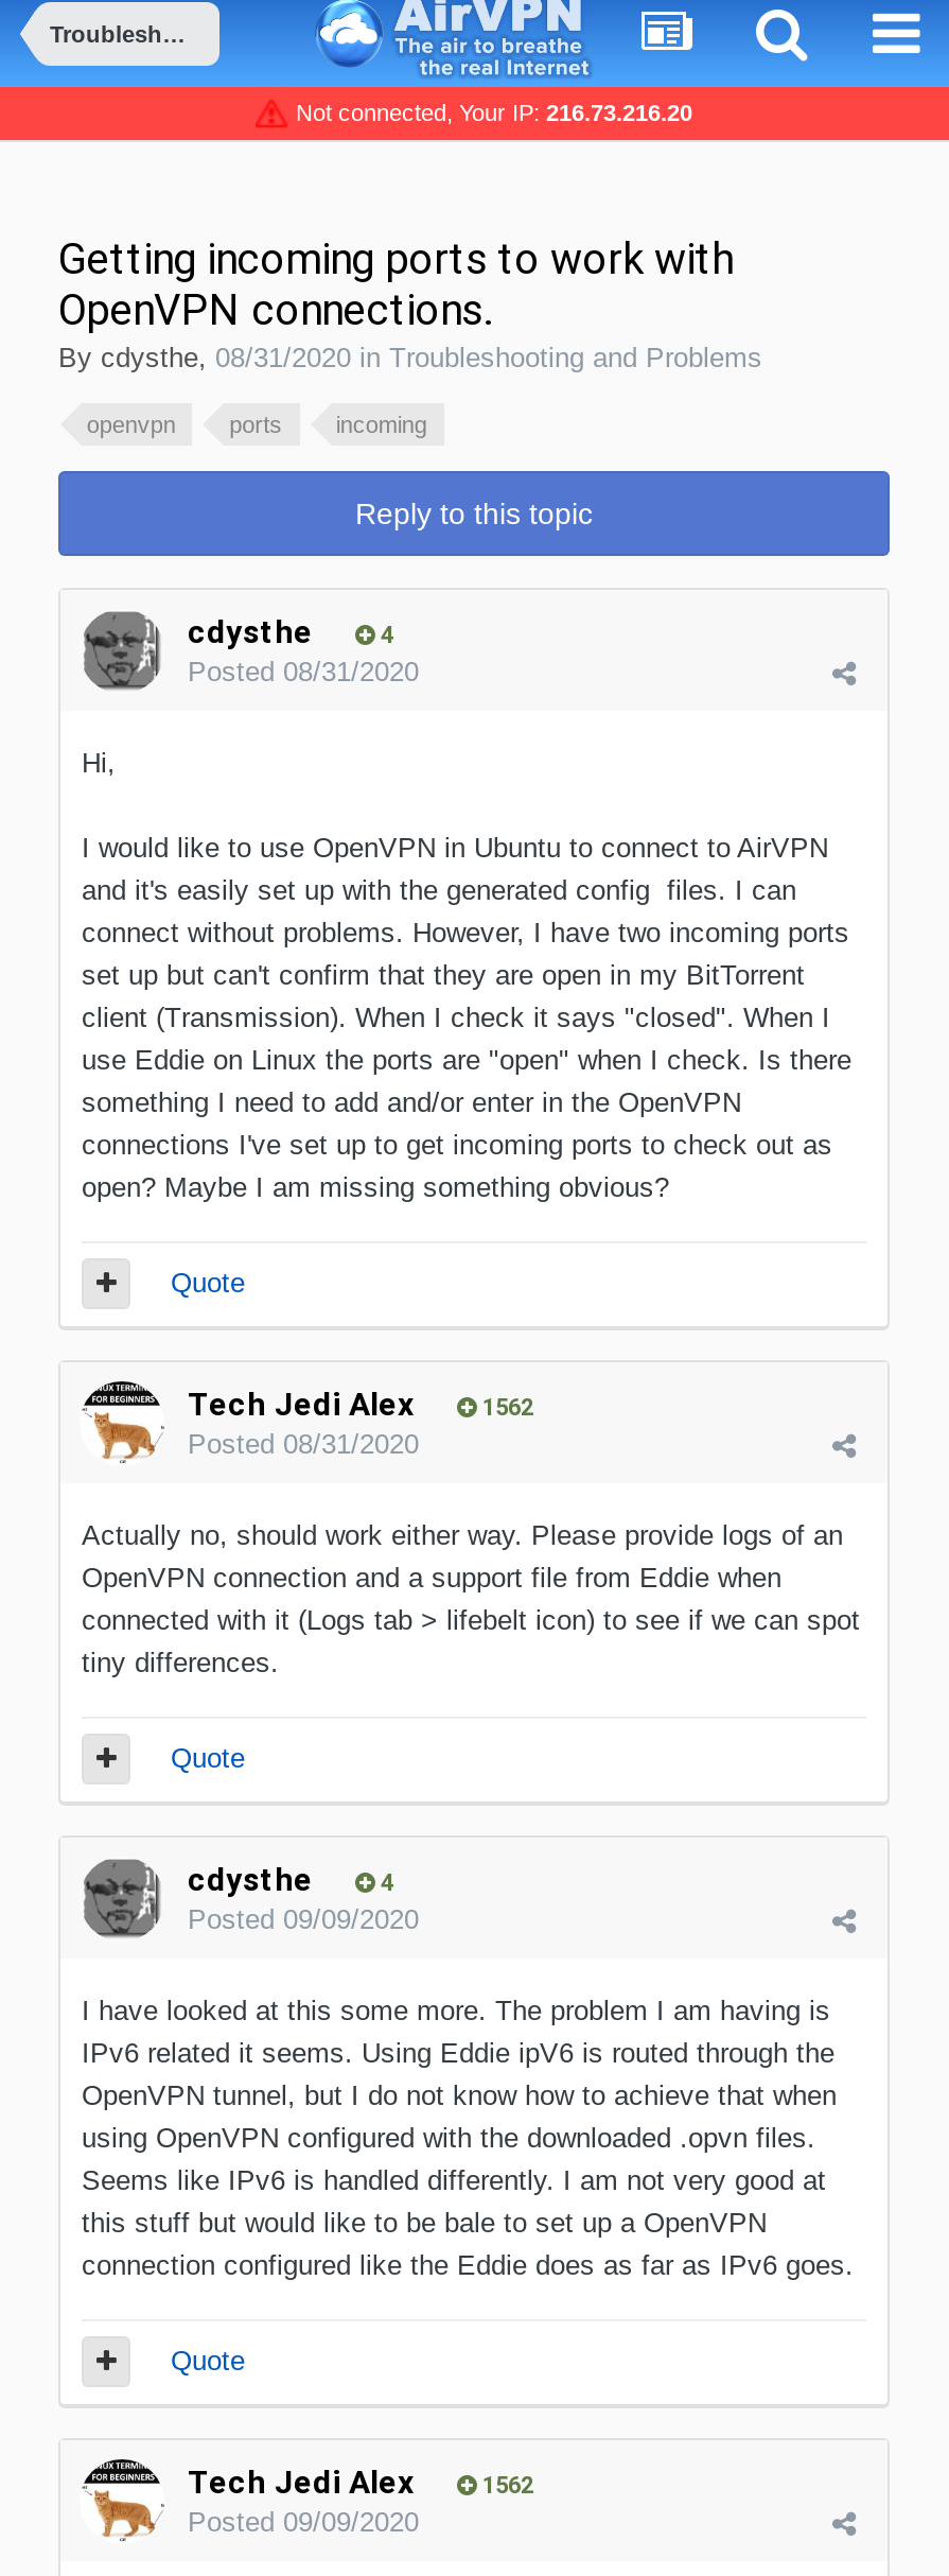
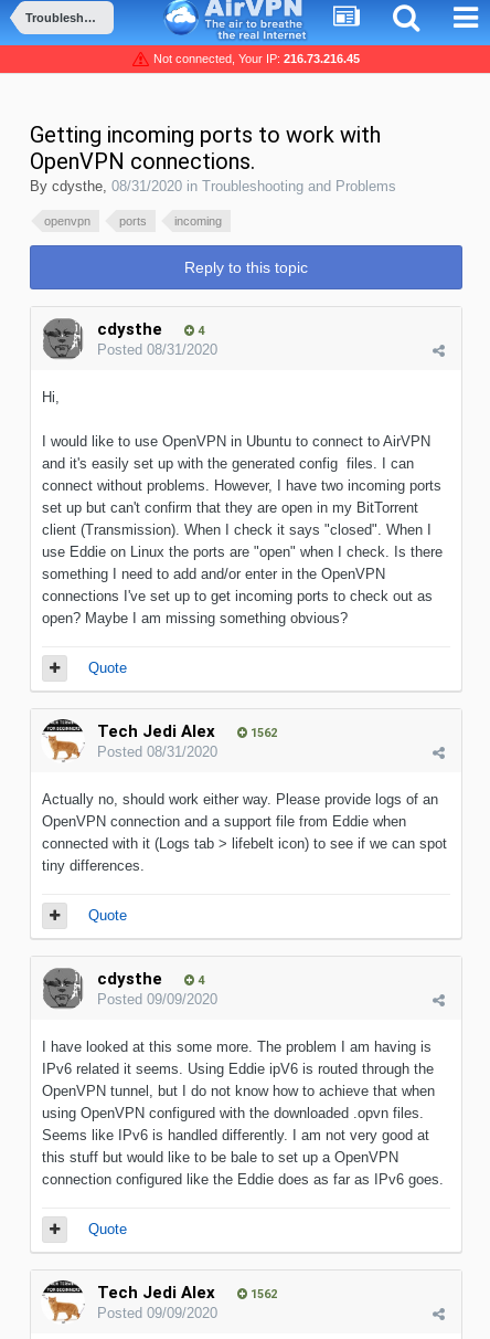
- Not connected, Your IP: 216.73.216.20
+ Not connected, Your IP: 216.73.216.45
